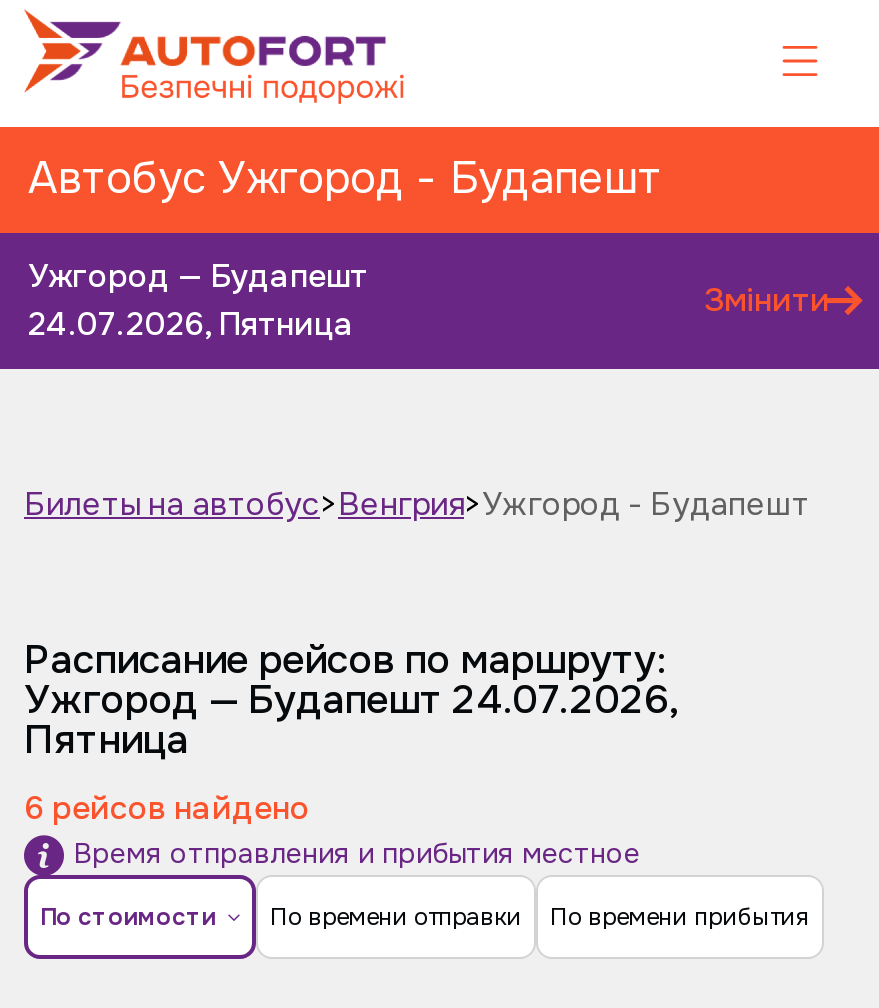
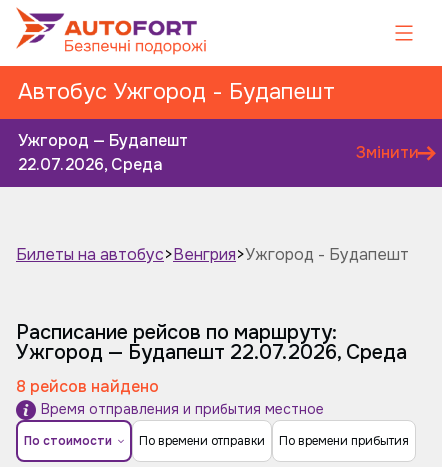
- 24.07.2026, Пятница
+ 22.07.2026, Среда

- Ужгород — Будапешт 24.07.2026,
- Пятница
- 6 рейсов найдено
+ Ужгород — Будапешт 22.07.2026, Среда
+ 8 рейсов найдено
